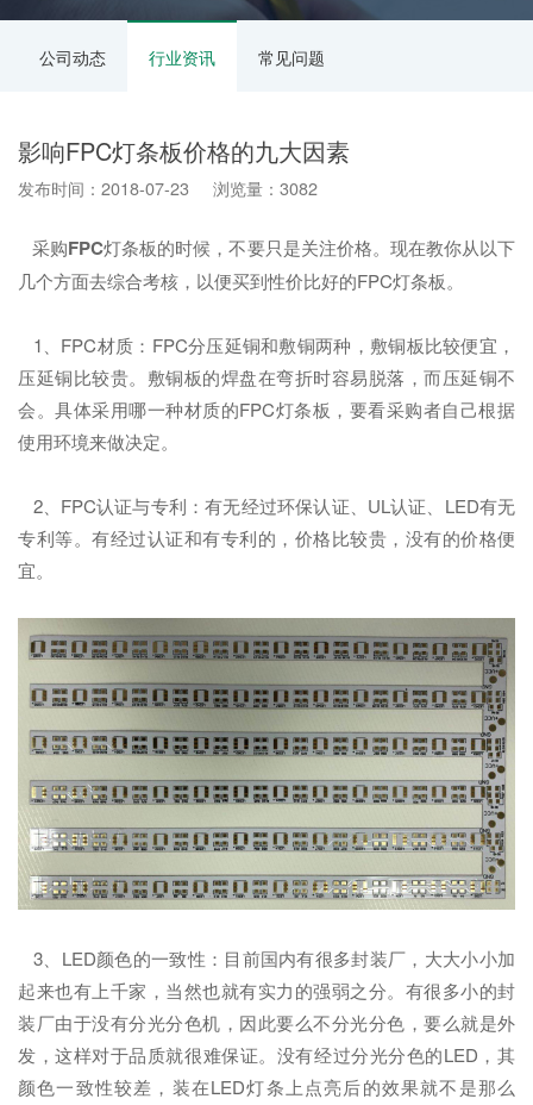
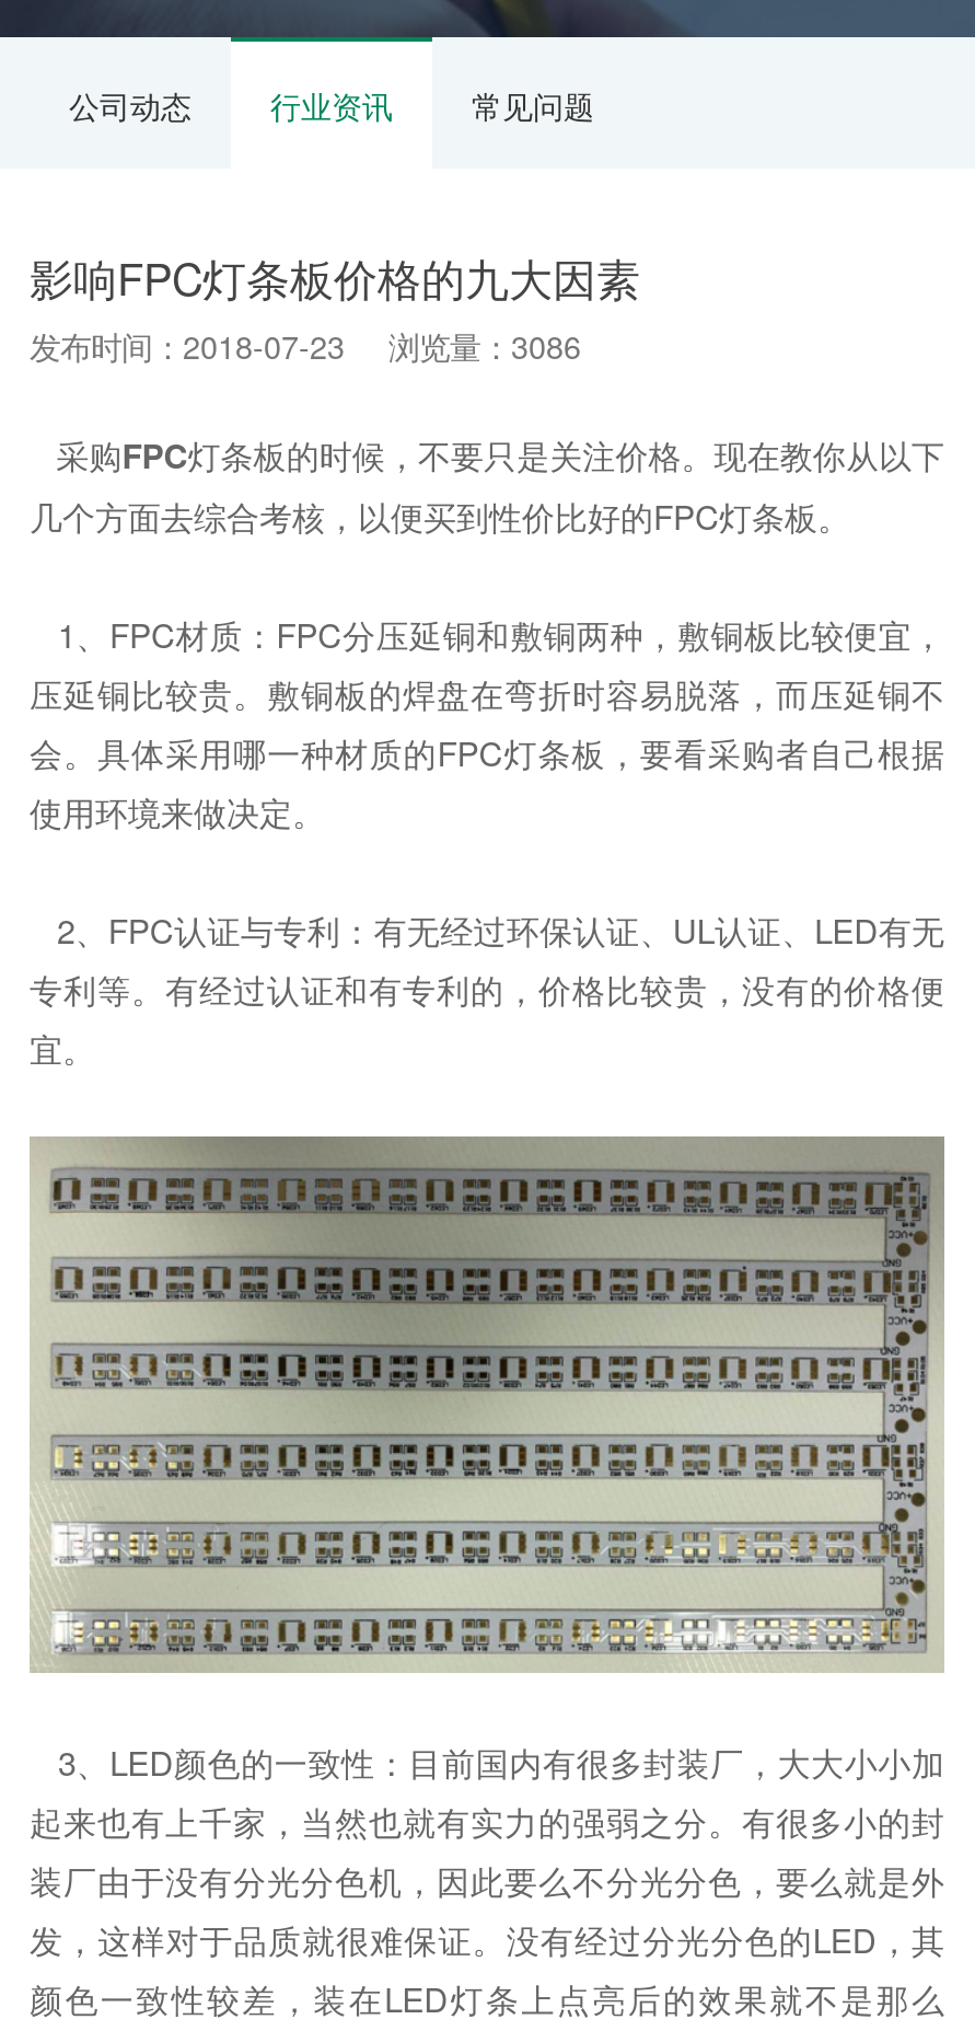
- 发布时间：2018-07-23 浏览量：3082
+ 发布时间：2018-07-23 浏览量：3086
